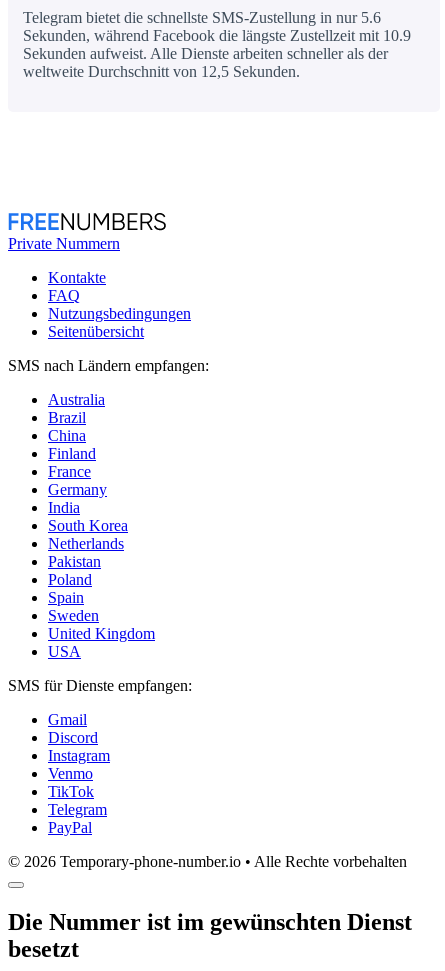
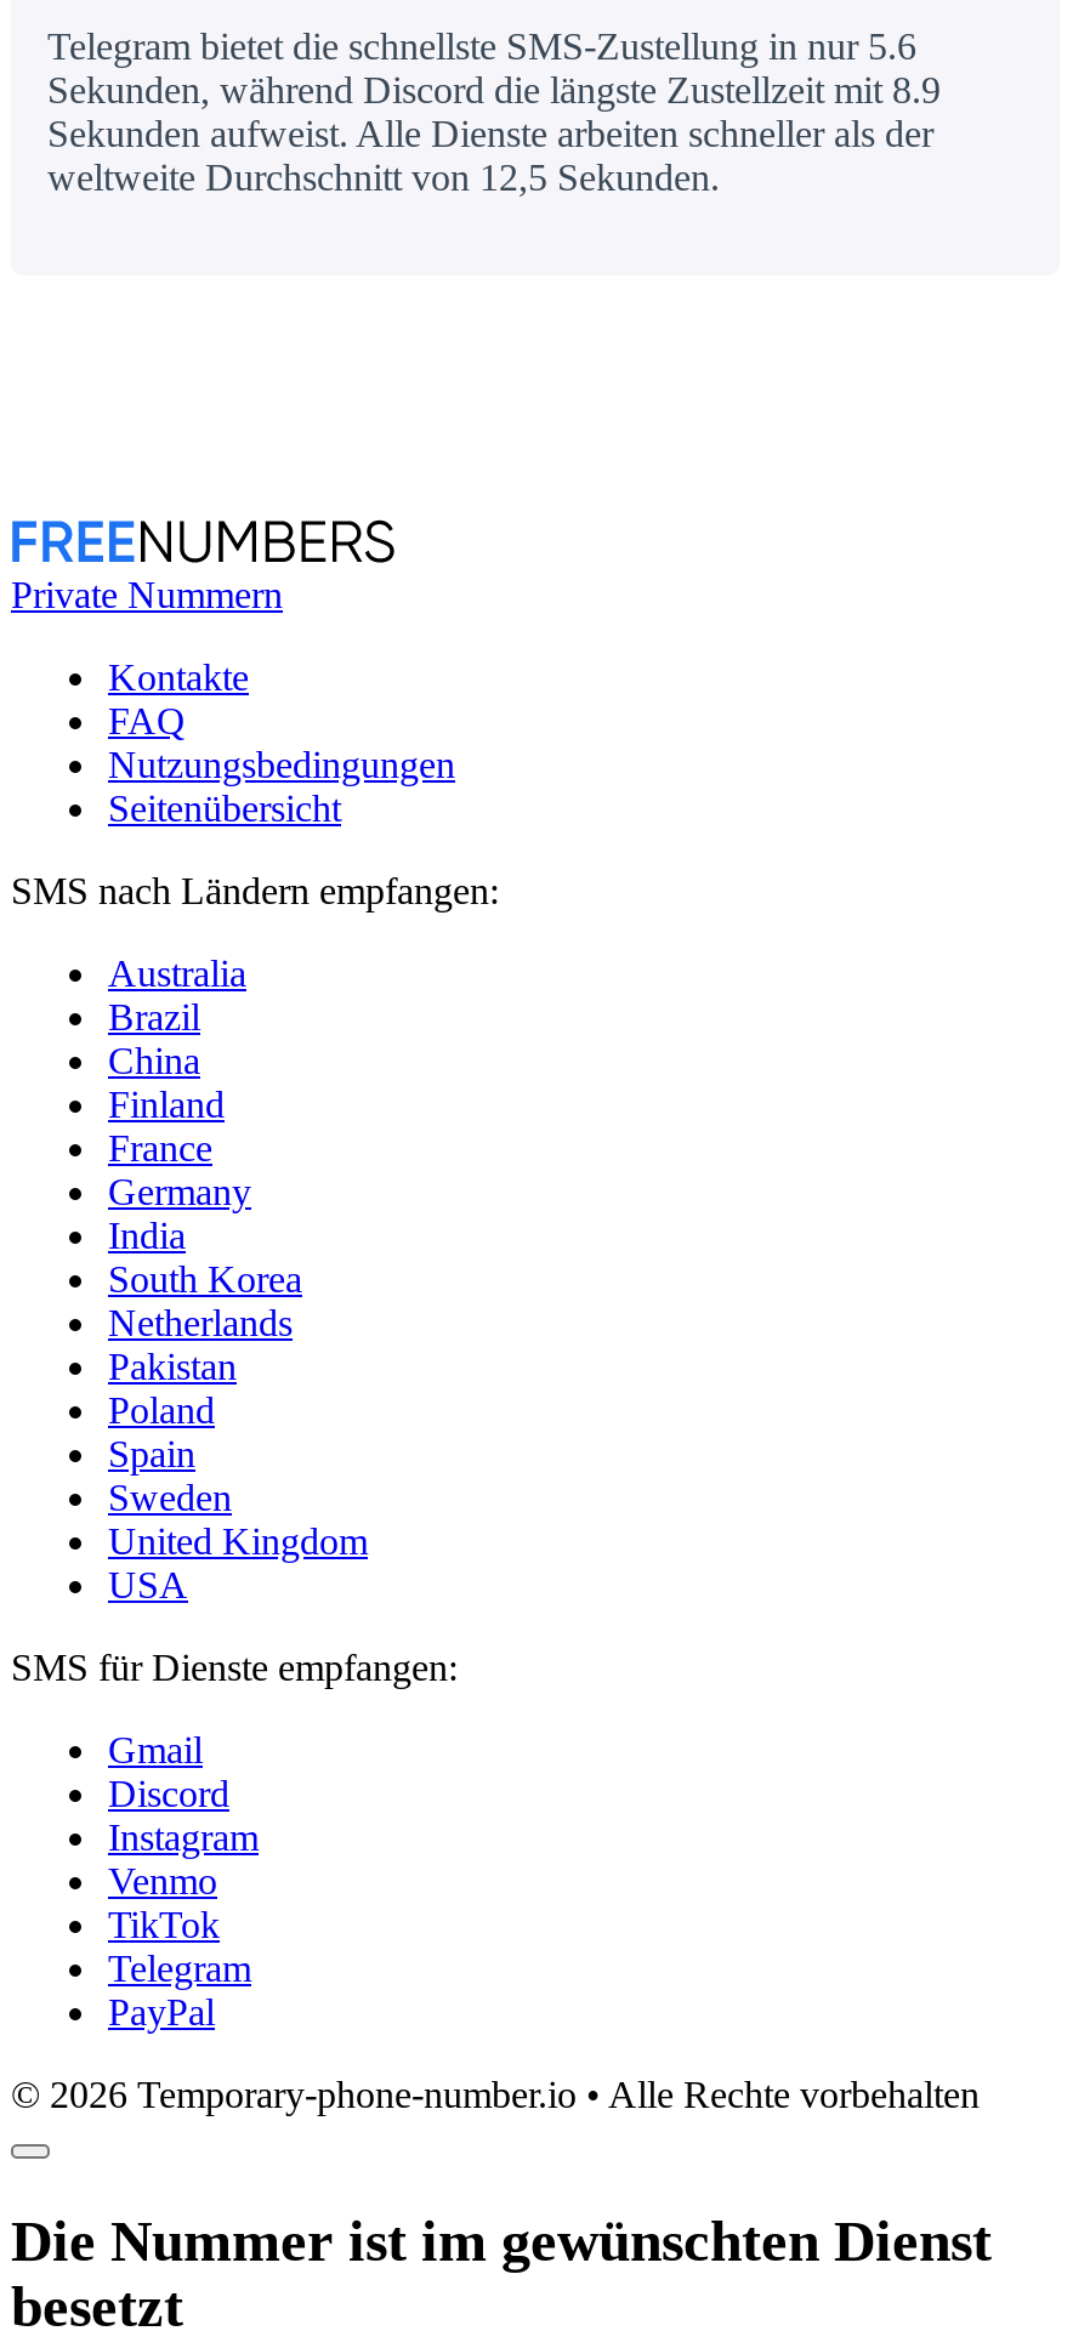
- Sekunden, während Facebook die längste Zustellzeit mit 10.9
+ Sekunden, während Discord die längste Zustellzeit mit 8.9
